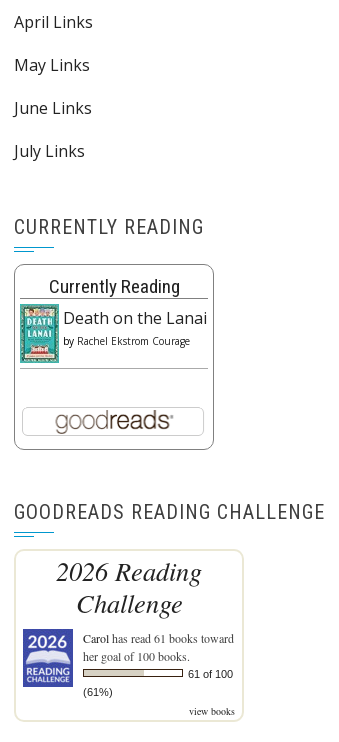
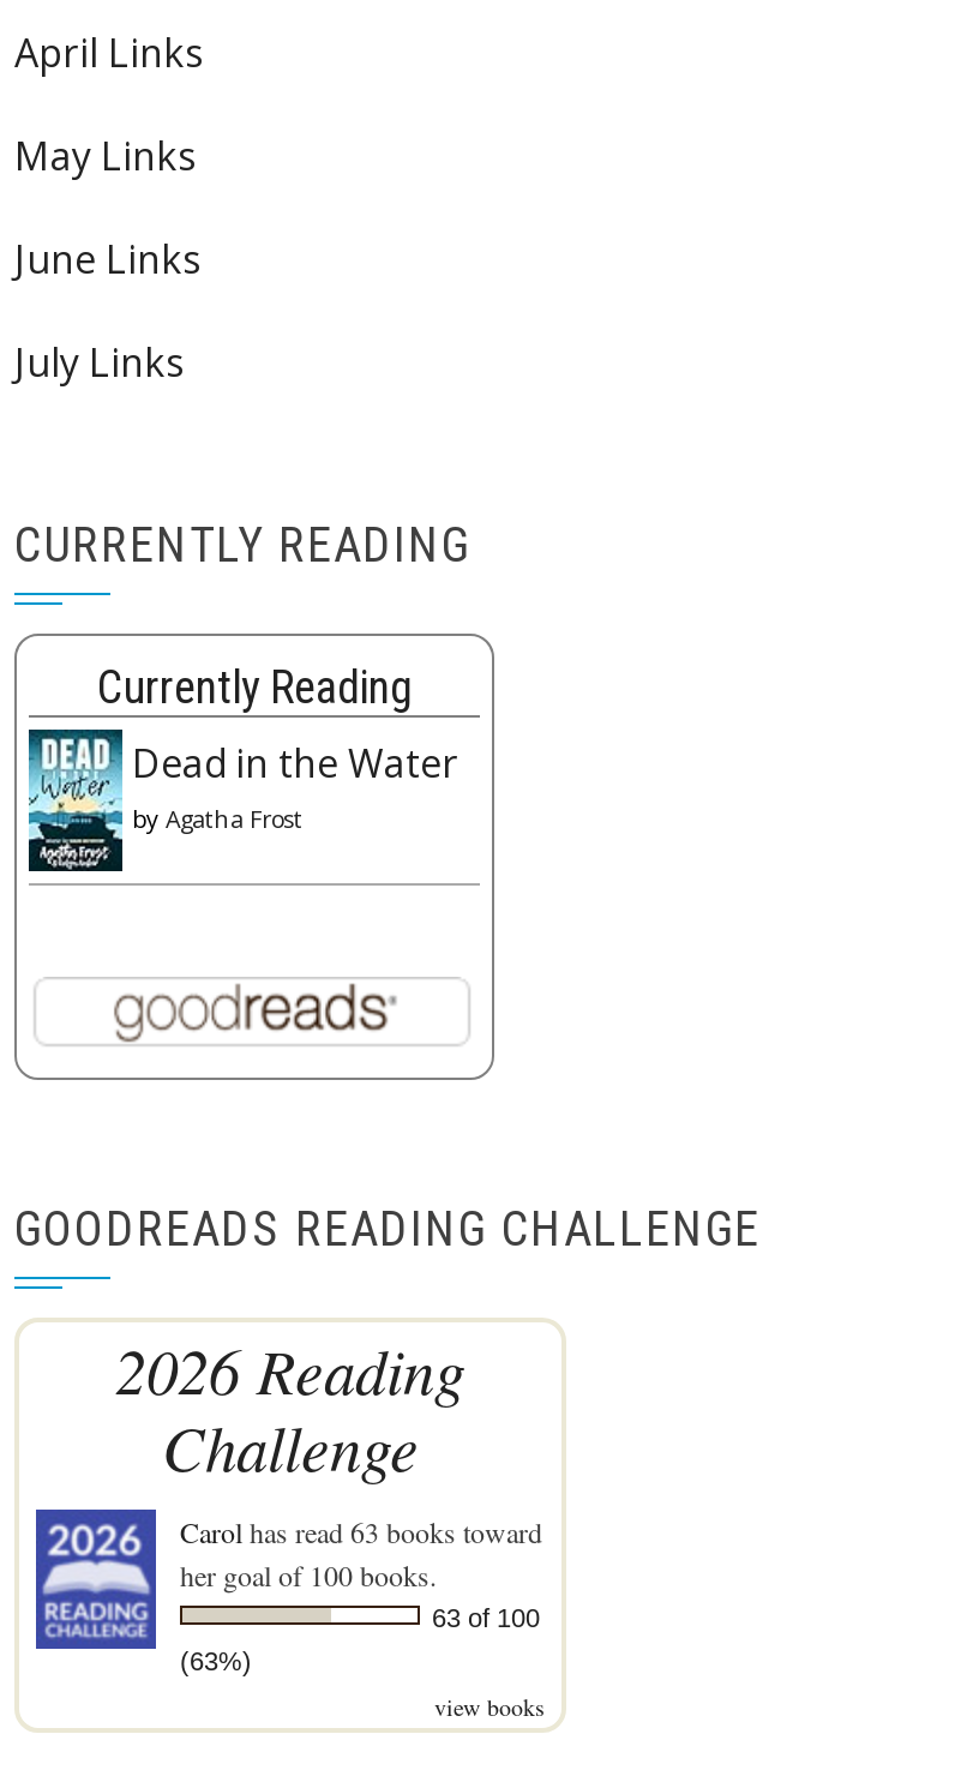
- [image]
- Death on the Lanai
- by Rachel Ekstrom Courage
+ [image]
+ Dead in the Water
+ by Agatha Frost

- Carol has read 61 books toward
+ Carol has read 63 books toward

- 61 of 100
+ 63 of 100

- (61%)
+ (63%)
